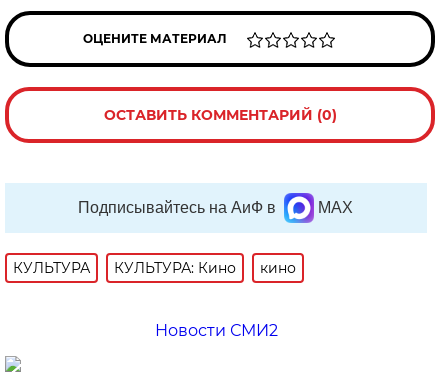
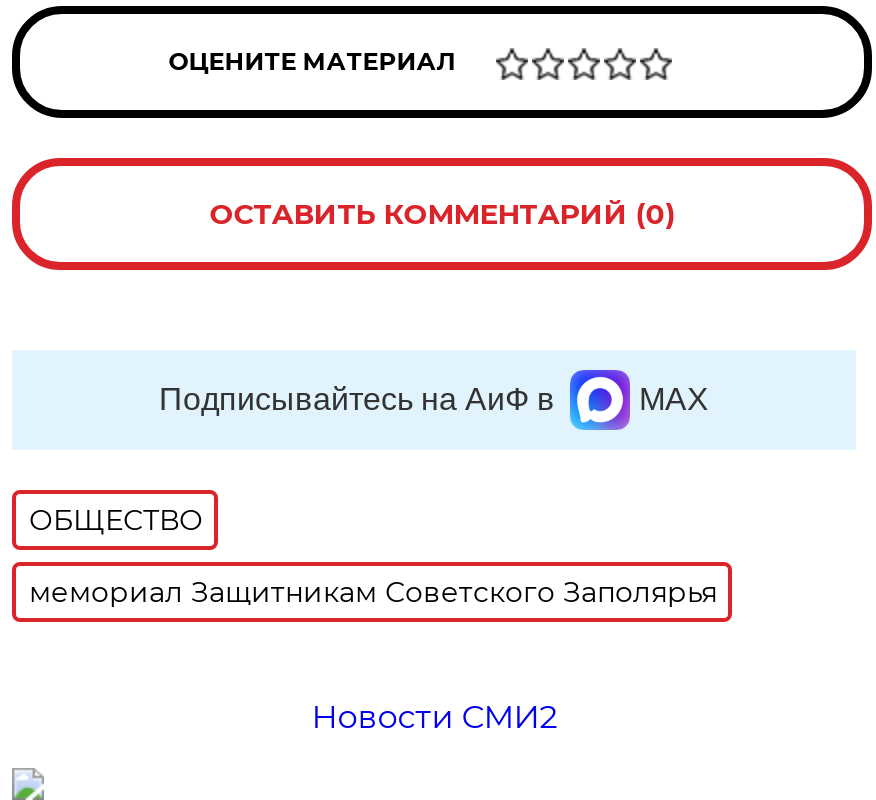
- КУЛЬТУРА
- КУЛЬТУРА: Кино
- кино
+ ОБЩЕСТВО
+ мемориал Защитникам Советского Заполярья
